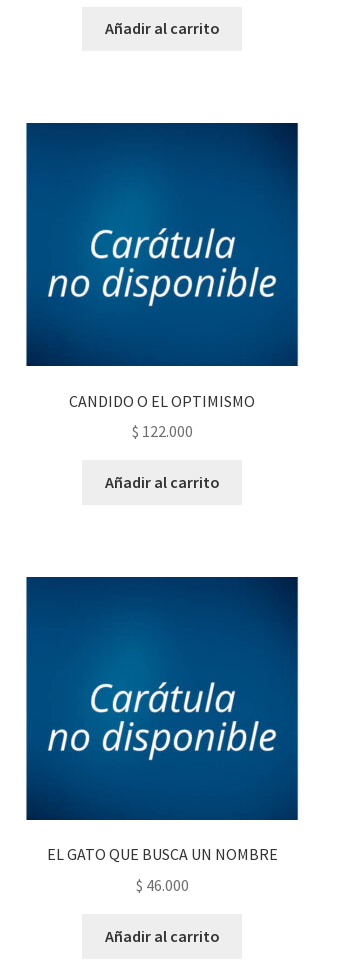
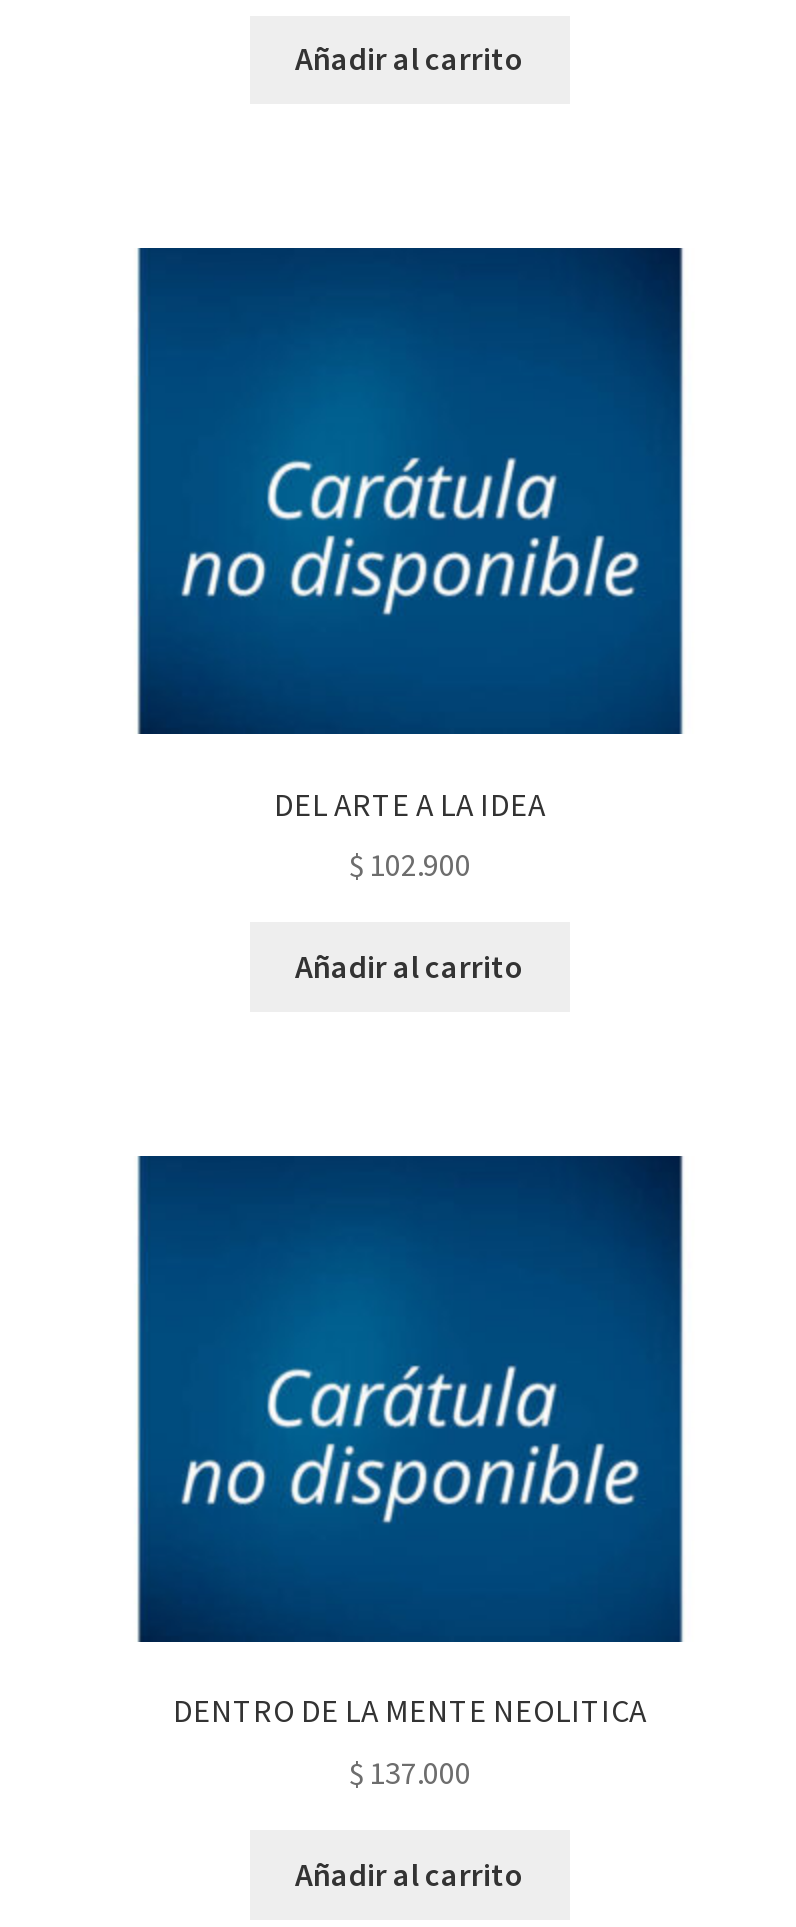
- CANDIDO O EL OPTIMISMO
+ DEL ARTE A LA IDEA

- $122.000
+ $102.900

- EL GATO QUE BUSCA UN NOMBRE
+ DENTRO DE LA MENTE NEOLITICA

- $46.000
+ $137.000
